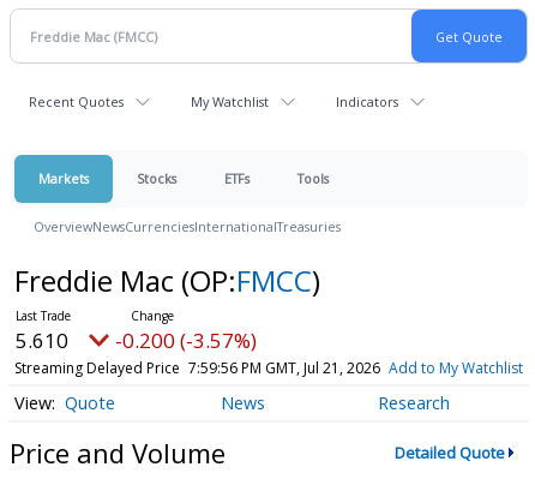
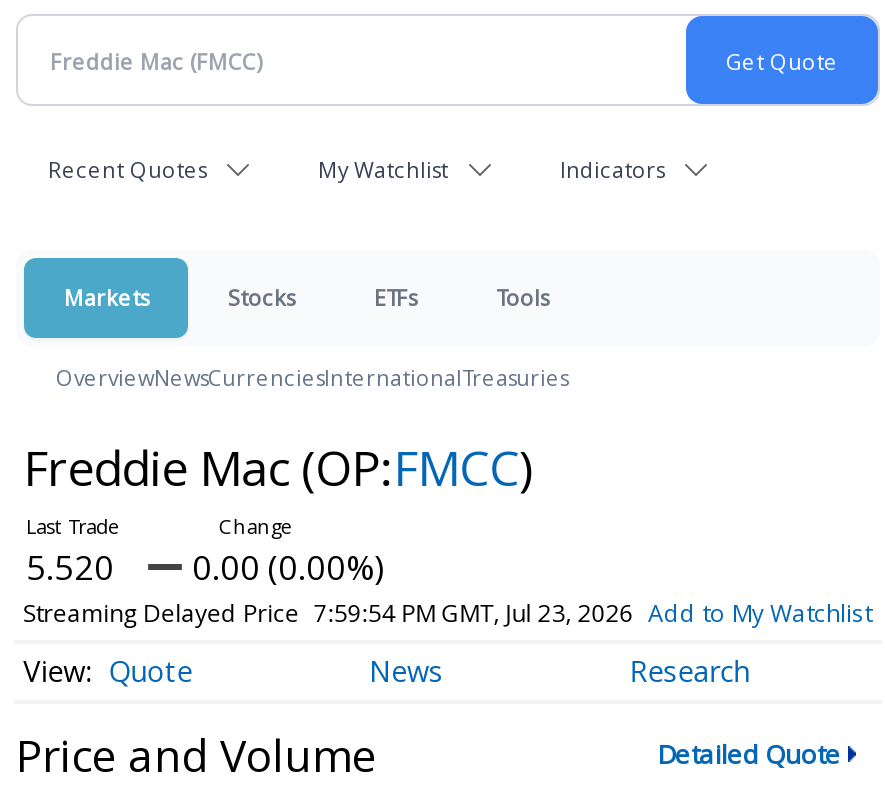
- 5.610
+ 5.520

- -0.200 (-3.57%)
+ 0.00 (0.00%)

- Streaming Delayed Price 7:59:56 PM GMT, Jul 21, 2026 Add to My Watchlist
+ Streaming Delayed Price 7:59:54 PM GMT, Jul 23, 2026 Add to My Watchlist
